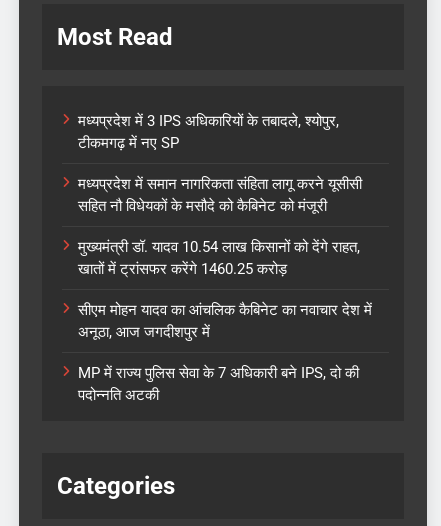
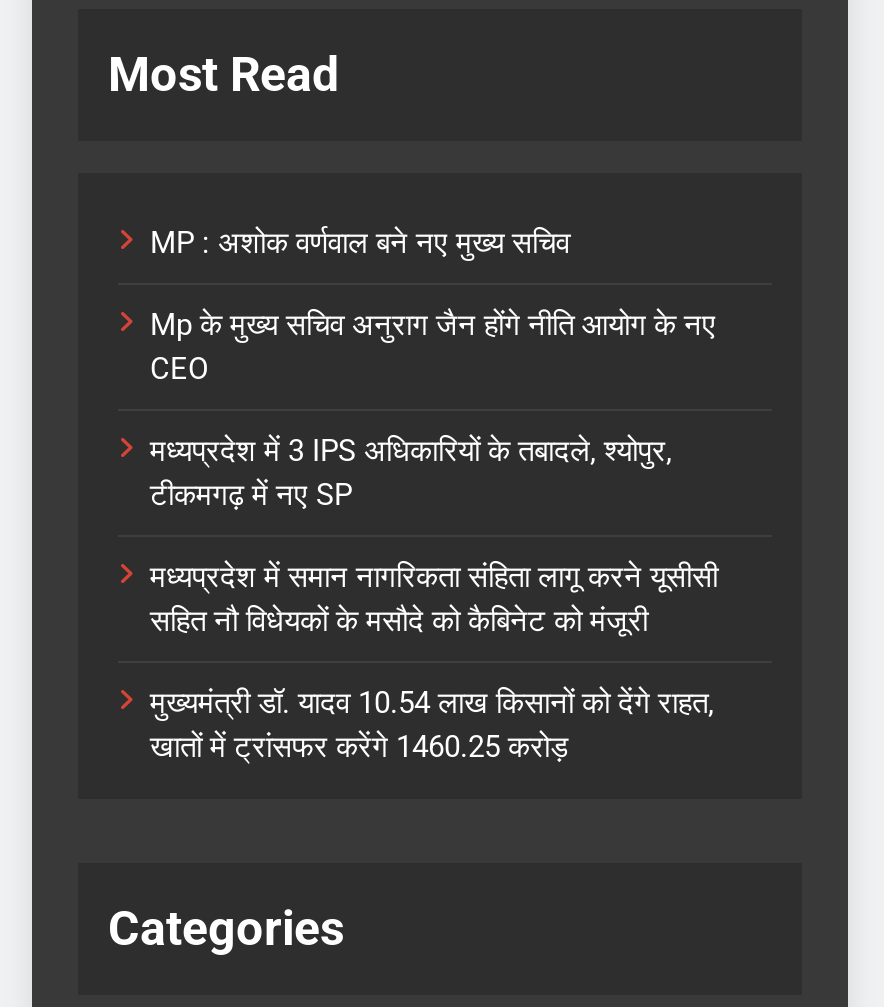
+ MP : अशोक वर्णवाल बने नए मुख्य सचिव
+ Mp के मुख्य सचिव अनुराग जैन होंगे नीति आयोग के नए
+ CEO

moved down: मध्यप्रदेश में 3 IPS अधिकारियों के तबादले, श्योपुर, | टीकमगढ़ में नए SP | मध्यप्रदेश में समान नागरिकता संहिता लागू करने यूसीसी | सहित नौ विधेयकों के मसौदे को कैबिनेट को मंजूरी | मुख्यमंत्री डॉ. यादव 10.54 लाख किसानों को देंगे राहत, | खातों में ट्रांसफर करेंगे 1460.25 करोड़

- सीएम मोहन यादव का आंचलिक कैबिनेट का नवाचार देश में
- अनूठा, आज जगदीशपुर में
- MP में राज्य पुलिस सेवा के 7 अधिकारी बने IPS, दो की
- पदोन्नति अटकी
